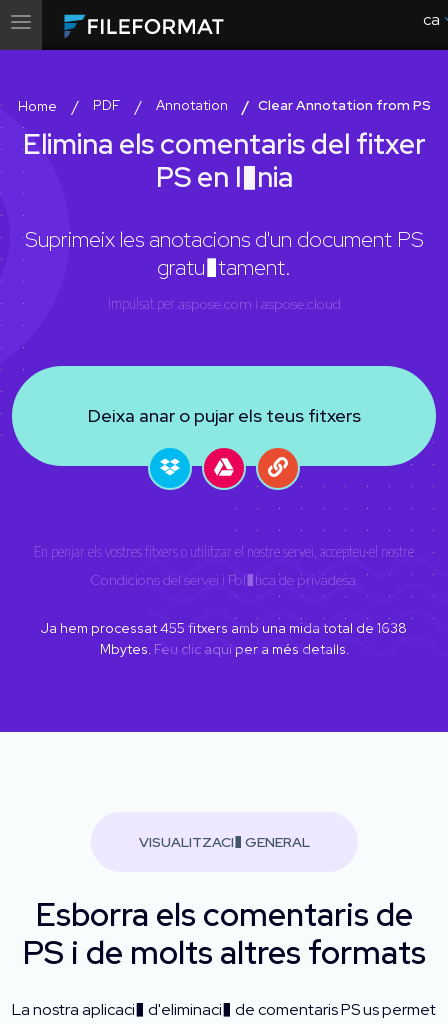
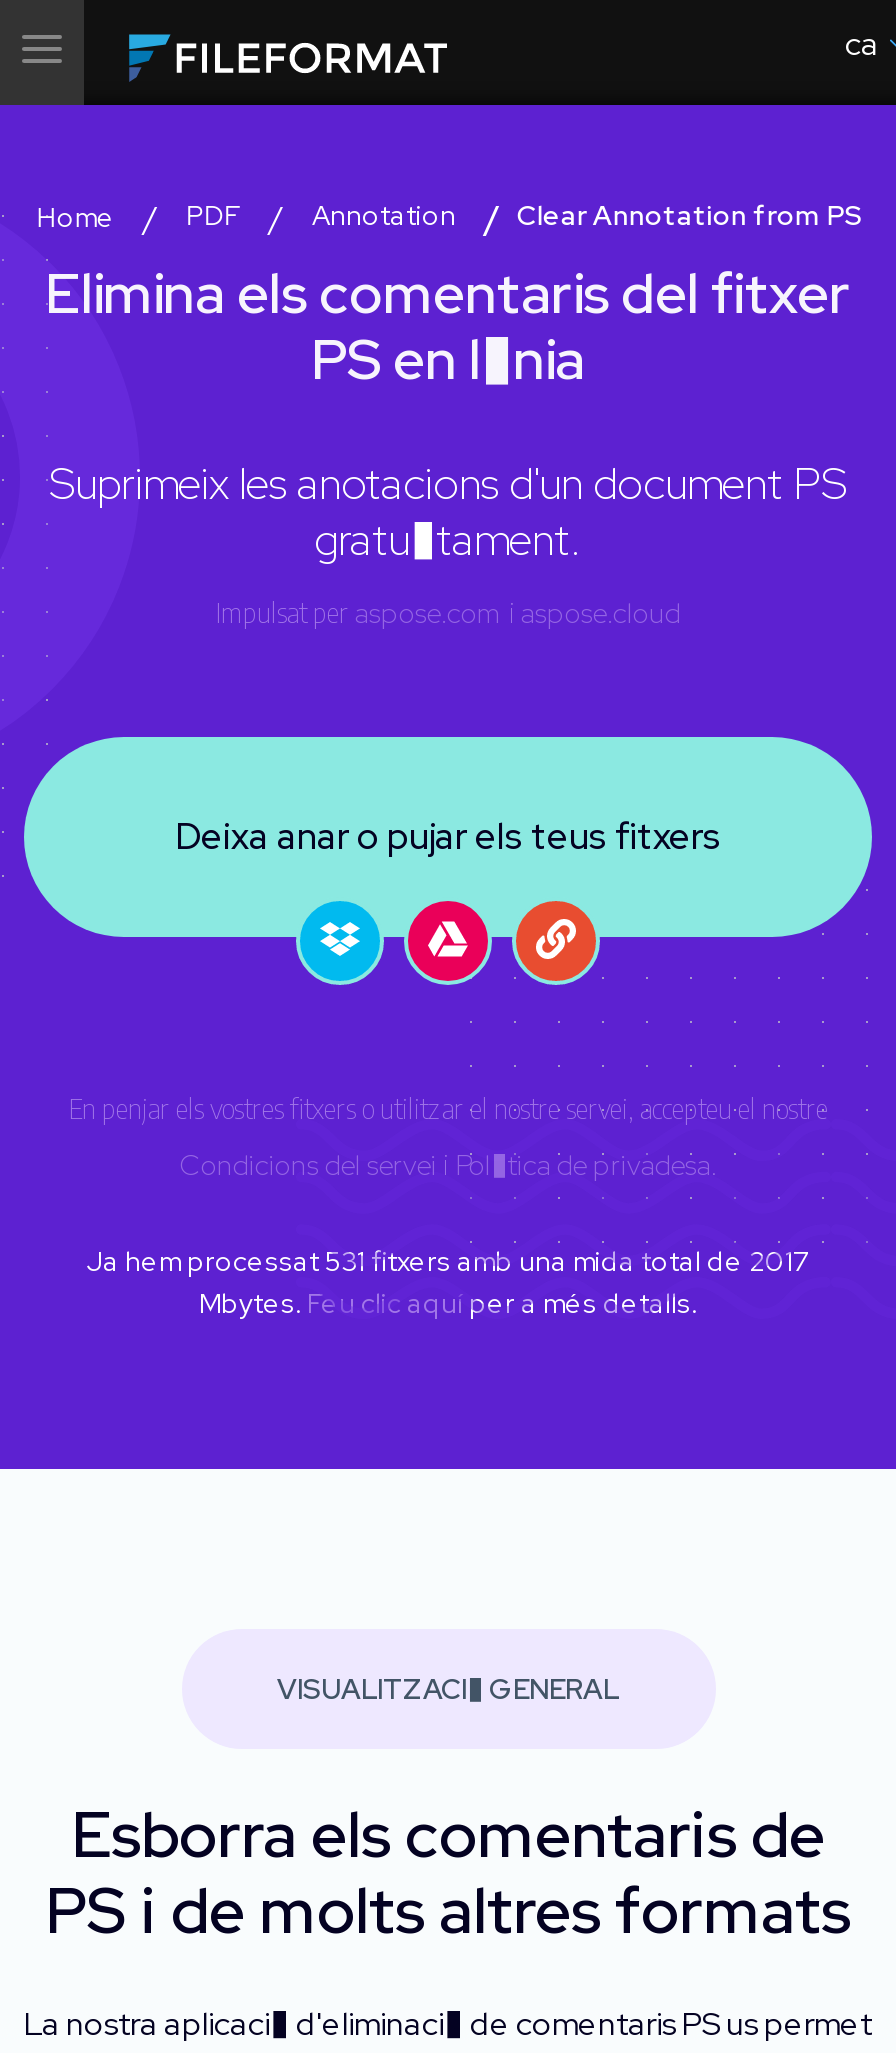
- Ja hem processat 455 fitxers amb una mida total de 1638
+ Ja hem processat 531 fitxers amb una mida total de 2017
